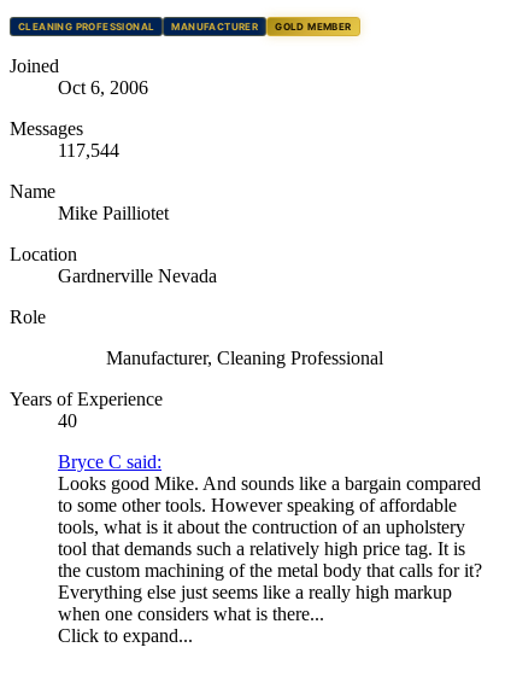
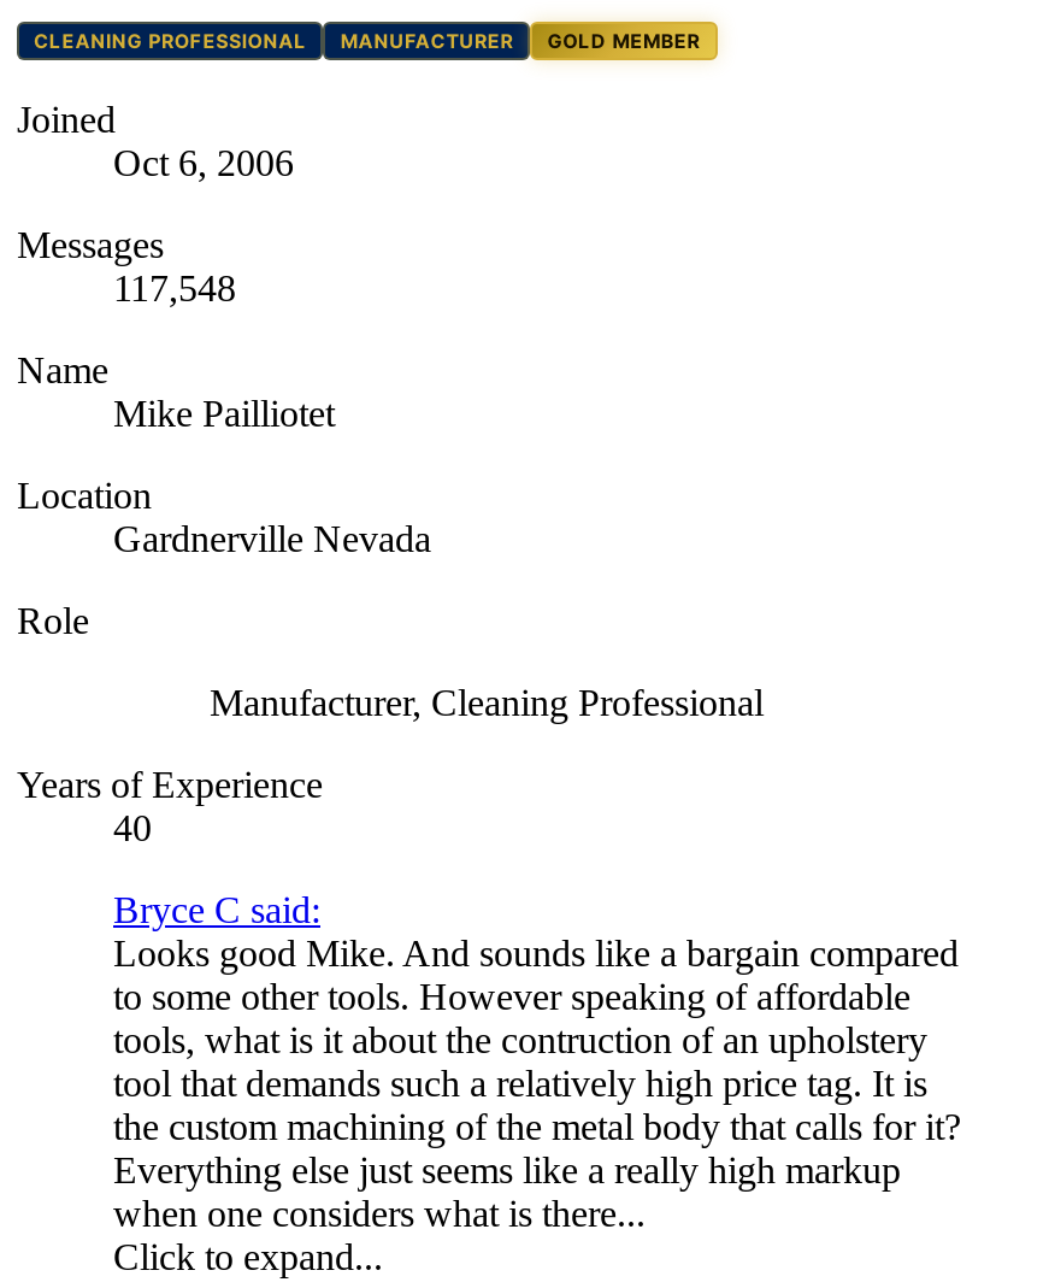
- 117,544
+ 117,548
